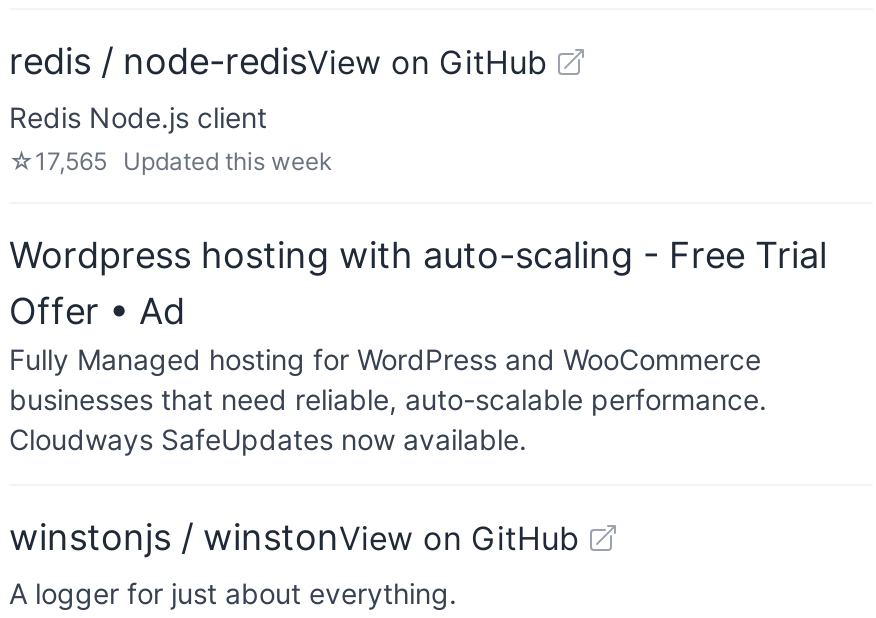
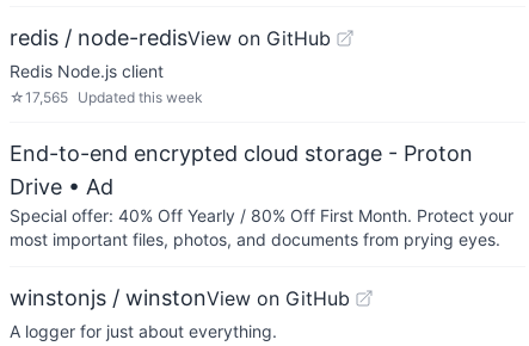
- Wordpress hosting with auto-scaling - Free Trial
- Offer • Ad
- Fully Managed hosting for WordPress and WooCommerce
- businesses that need reliable, auto-scalable performance.
- Cloudways SafeUpdates now available.
+ End-to-end encrypted cloud storage - Proton
+ Drive • Ad
+ Special offer: 40% Off Yearly / 80% Off First Month. Protect your
+ most important files, photos, and documents from prying eyes.
